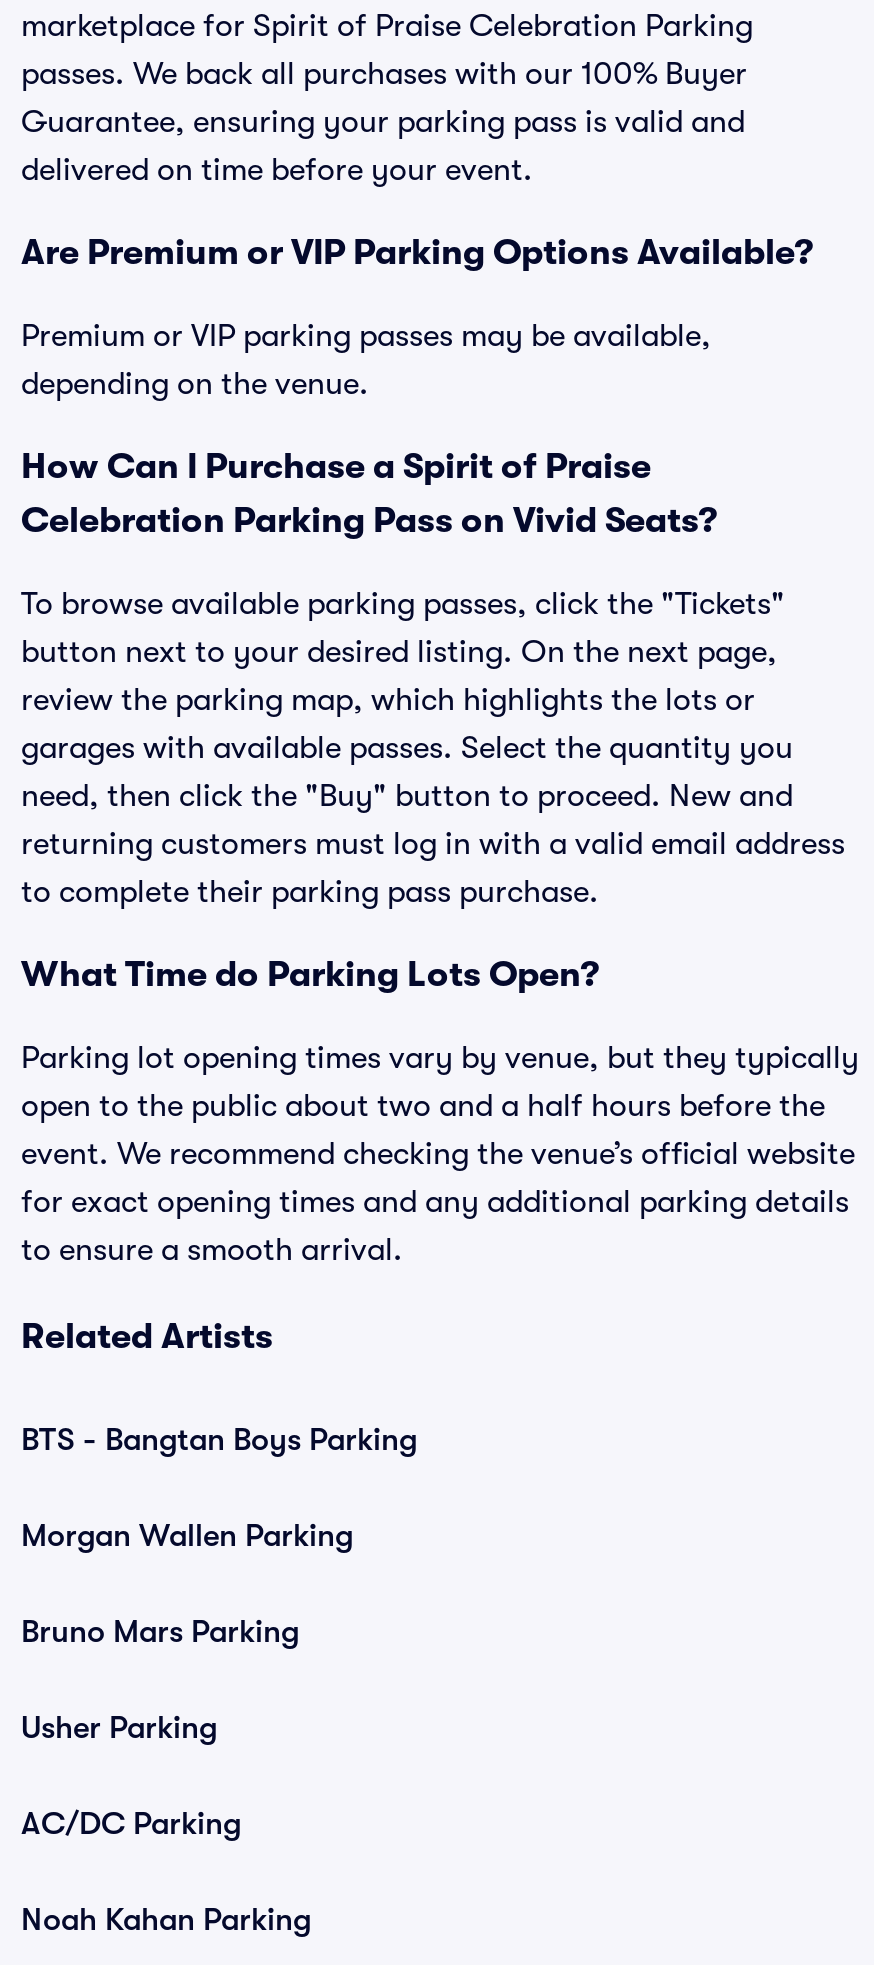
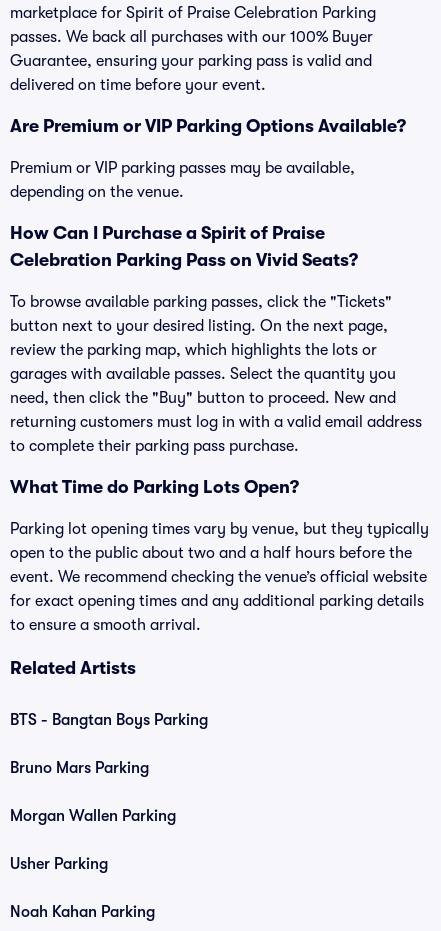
moved down: Morgan Wallen Parking

- AC/DC Parking
